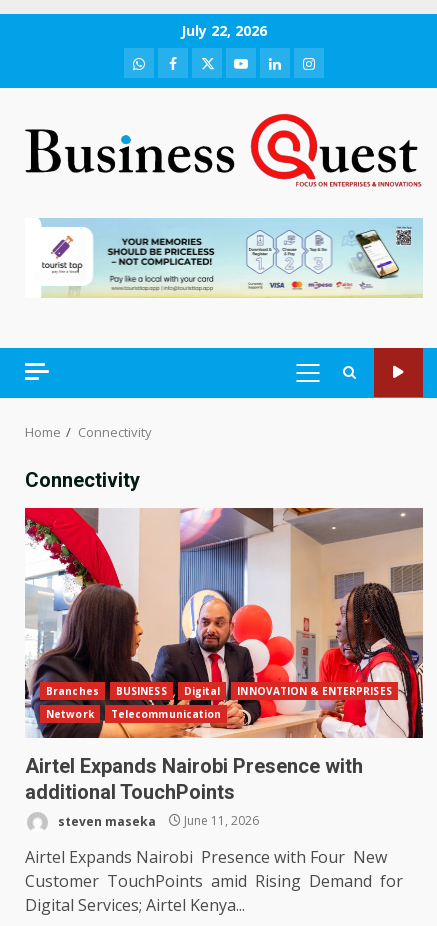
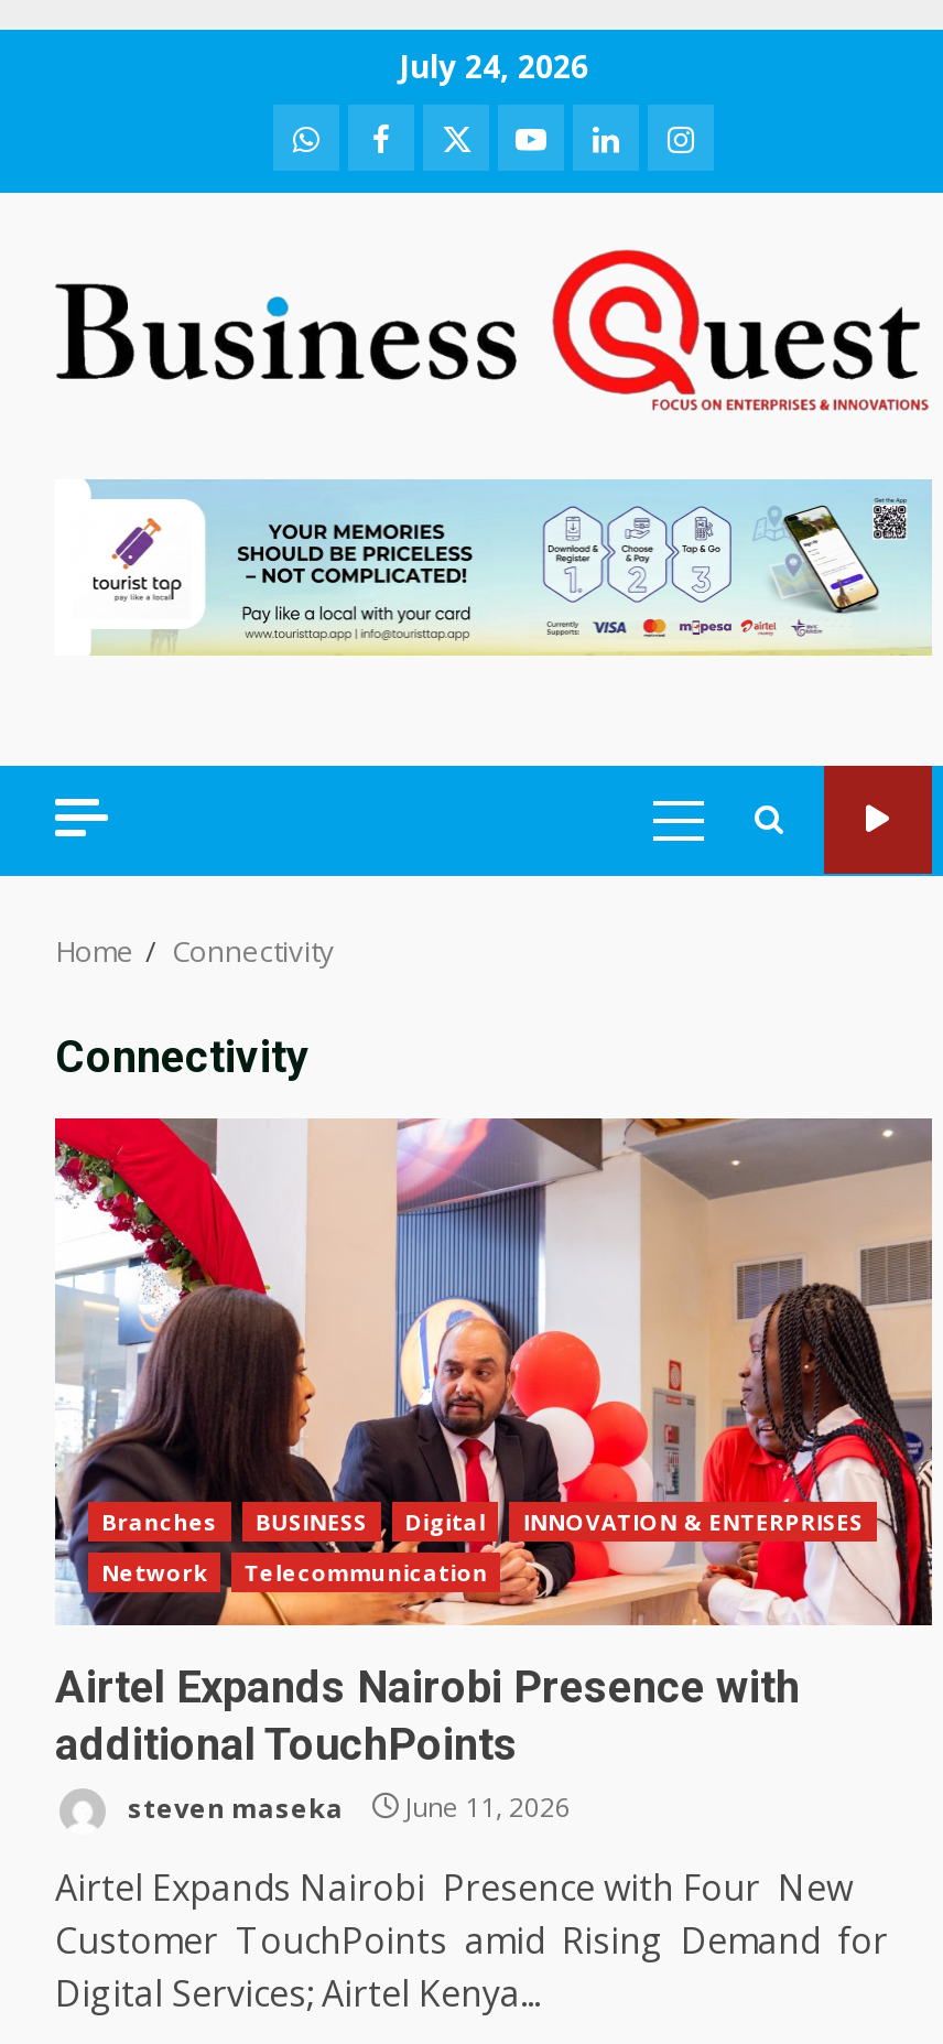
- July 22, 2026
+ July 24, 2026
